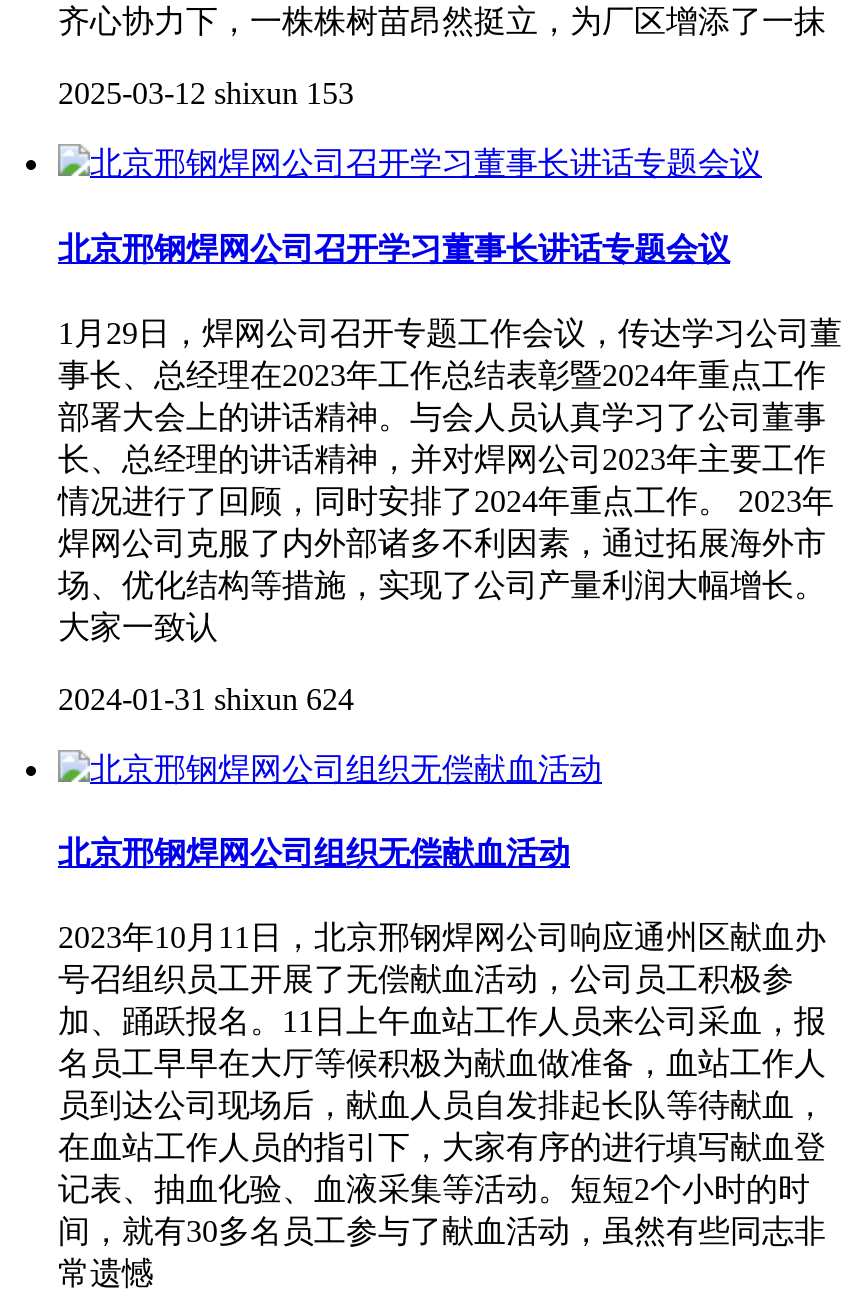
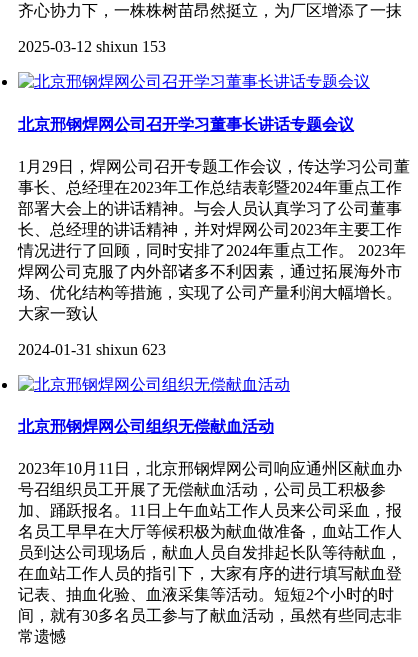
- 2024-01-31 shixun 624
+ 2024-01-31 shixun 623
